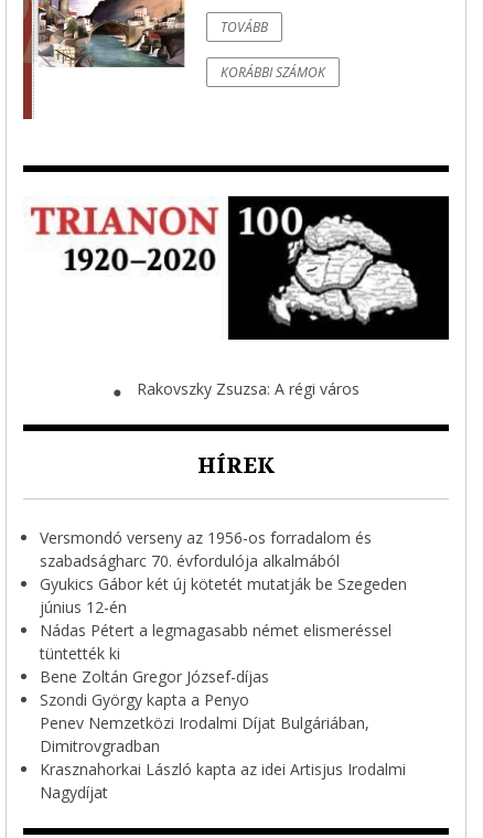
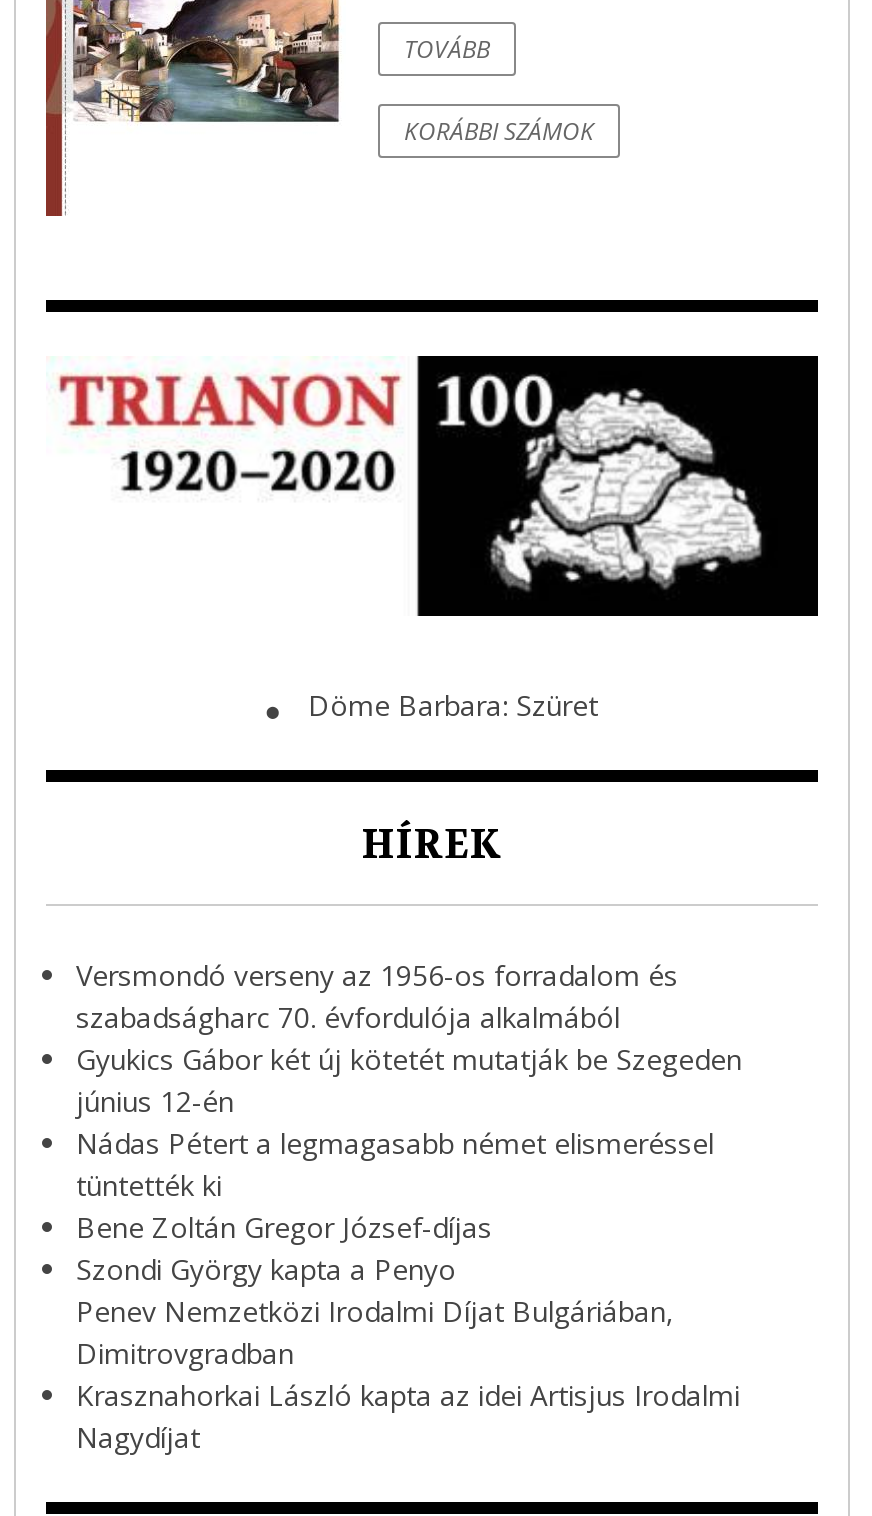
- Rakovszky Zsuzsa: A régi város
+ Döme Barbara: Szüret
